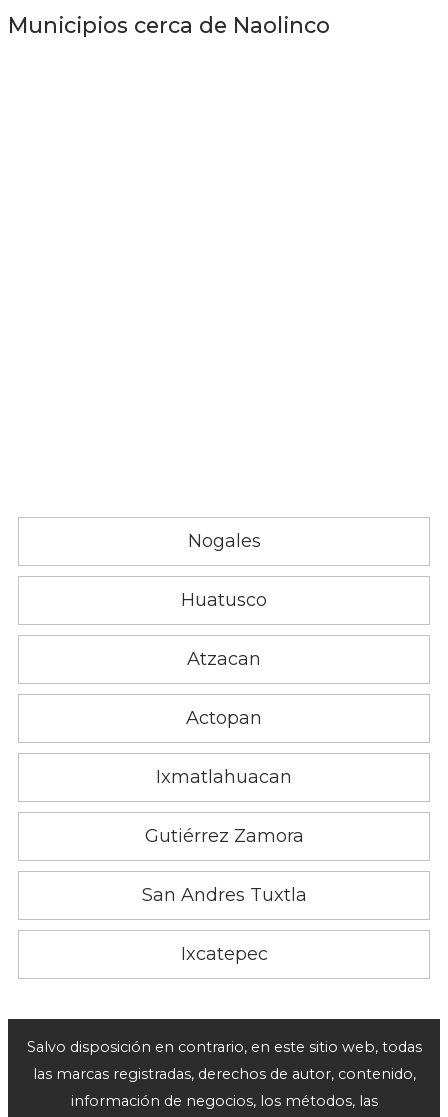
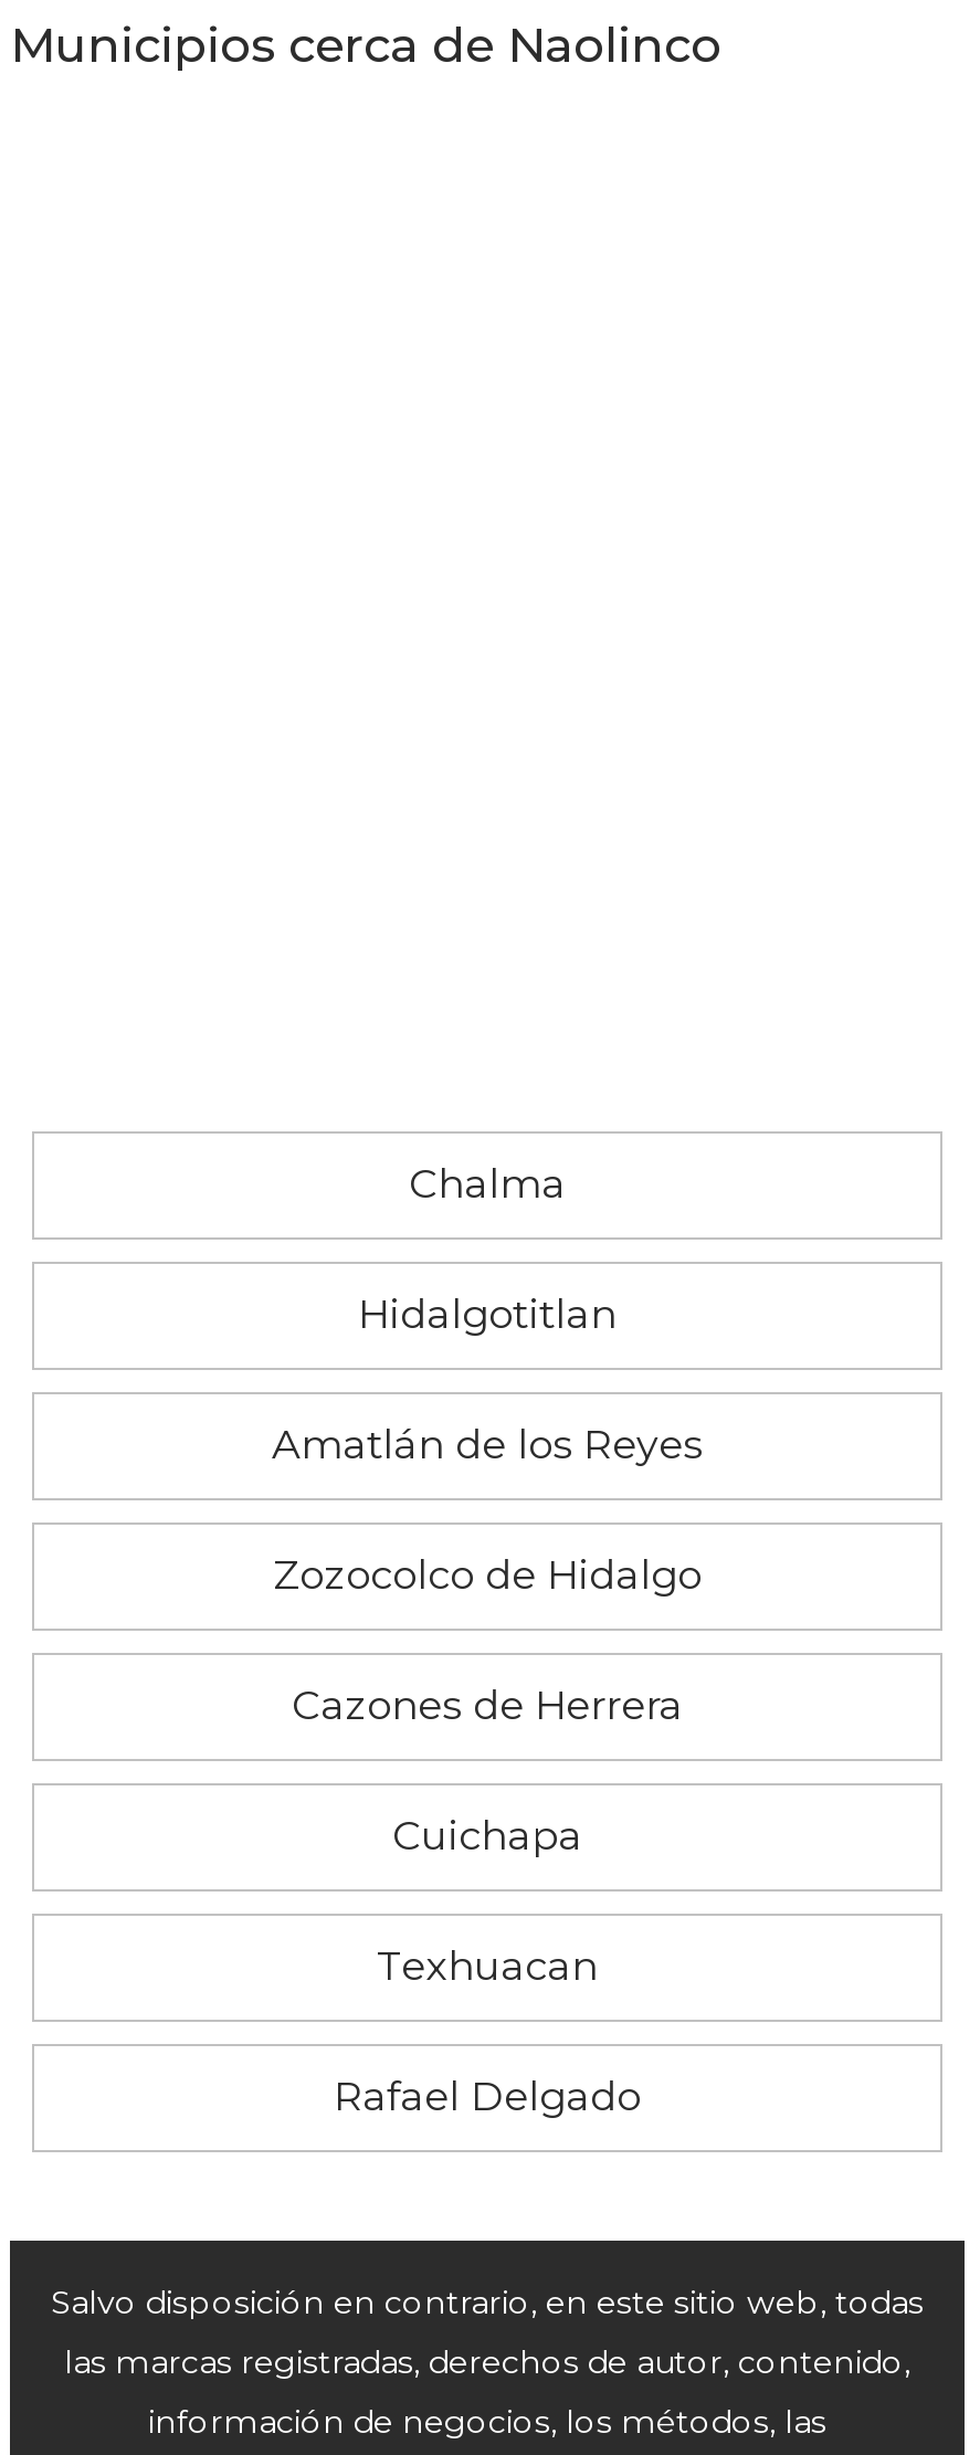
- Nogales
+ Chalma

- Huatusco
+ Hidalgotitlan

- Atzacan
+ Amatlán de los Reyes

- Actopan
+ Zozocolco de Hidalgo

- Ixmatlahuacan
+ Cazones de Herrera

- Gutiérrez Zamora
+ Cuichapa

- San Andres Tuxtla
+ Texhuacan

- Ixcatepec
+ Rafael Delgado
